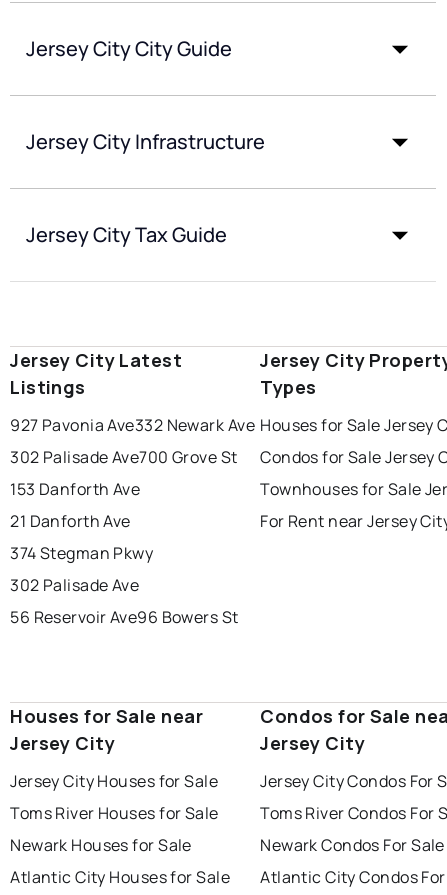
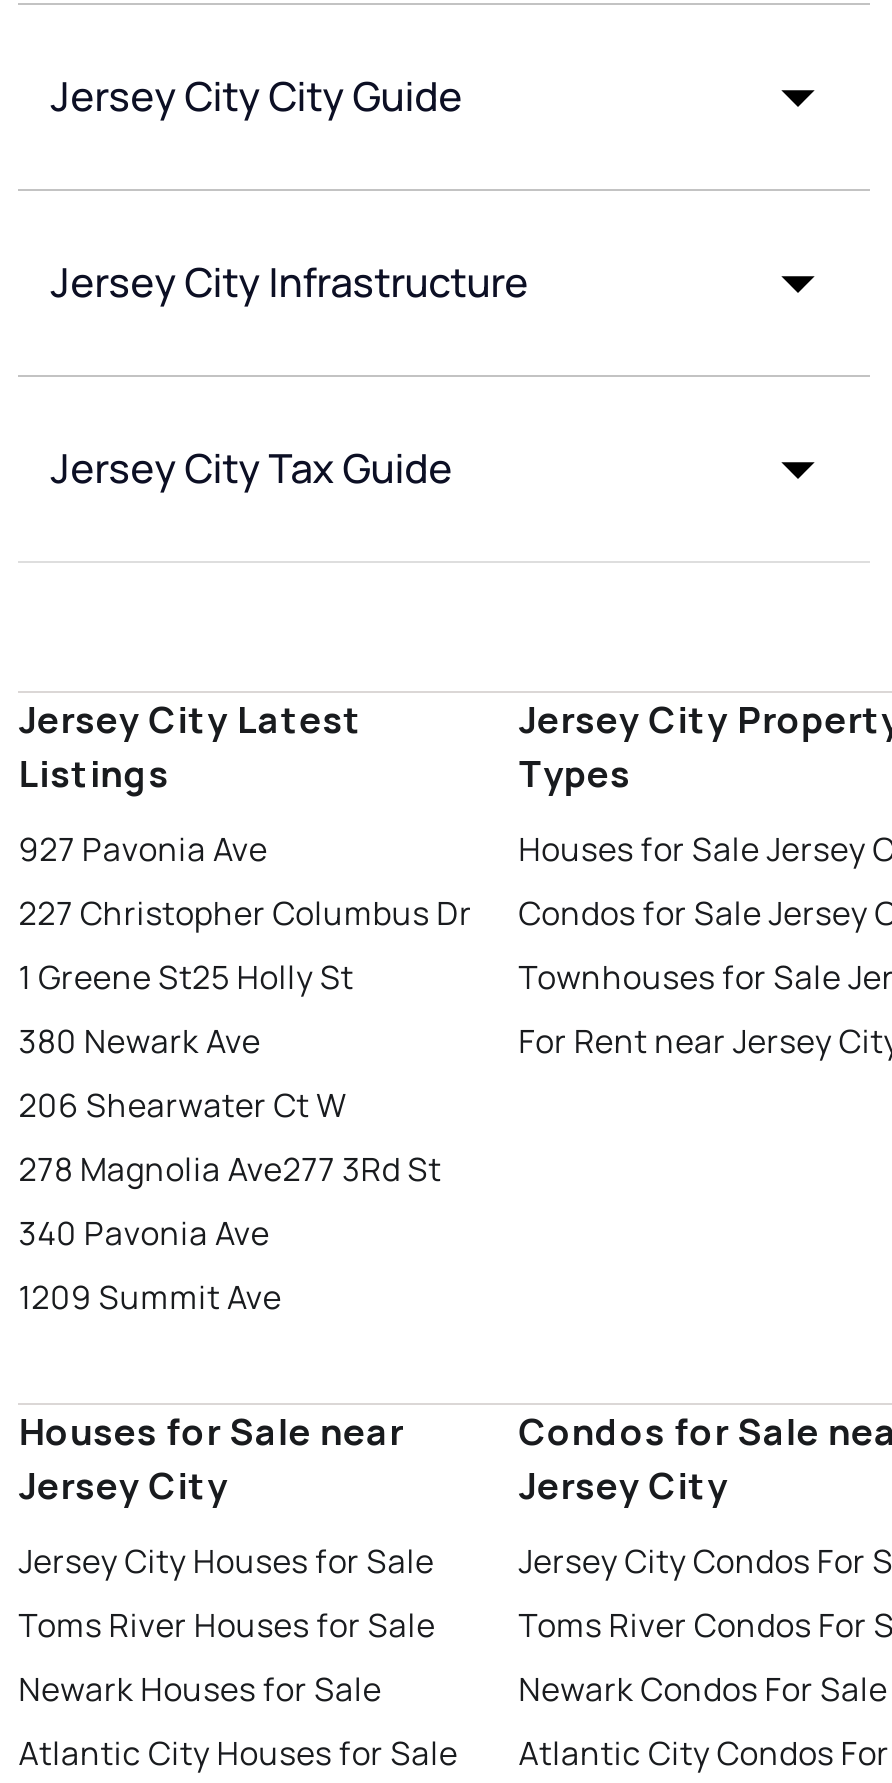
- 927 Pavonia Ave332 Newark Ave
- 302 Palisade Ave700 Grove St
- 153 Danforth Ave
- 21 Danforth Ave
- 374 Stegman Pkwy
- 302 Palisade Ave
- 56 Reservoir Ave96 Bowers St
+ 927 Pavonia Ave
+ 227 Christopher Columbus Dr
+ 1 Greene St25 Holly St
+ 380 Newark Ave
+ 206 Shearwater Ct W
+ 278 Magnolia Ave277 3Rd St
+ 340 Pavonia Ave
+ 1209 Summit Ave
